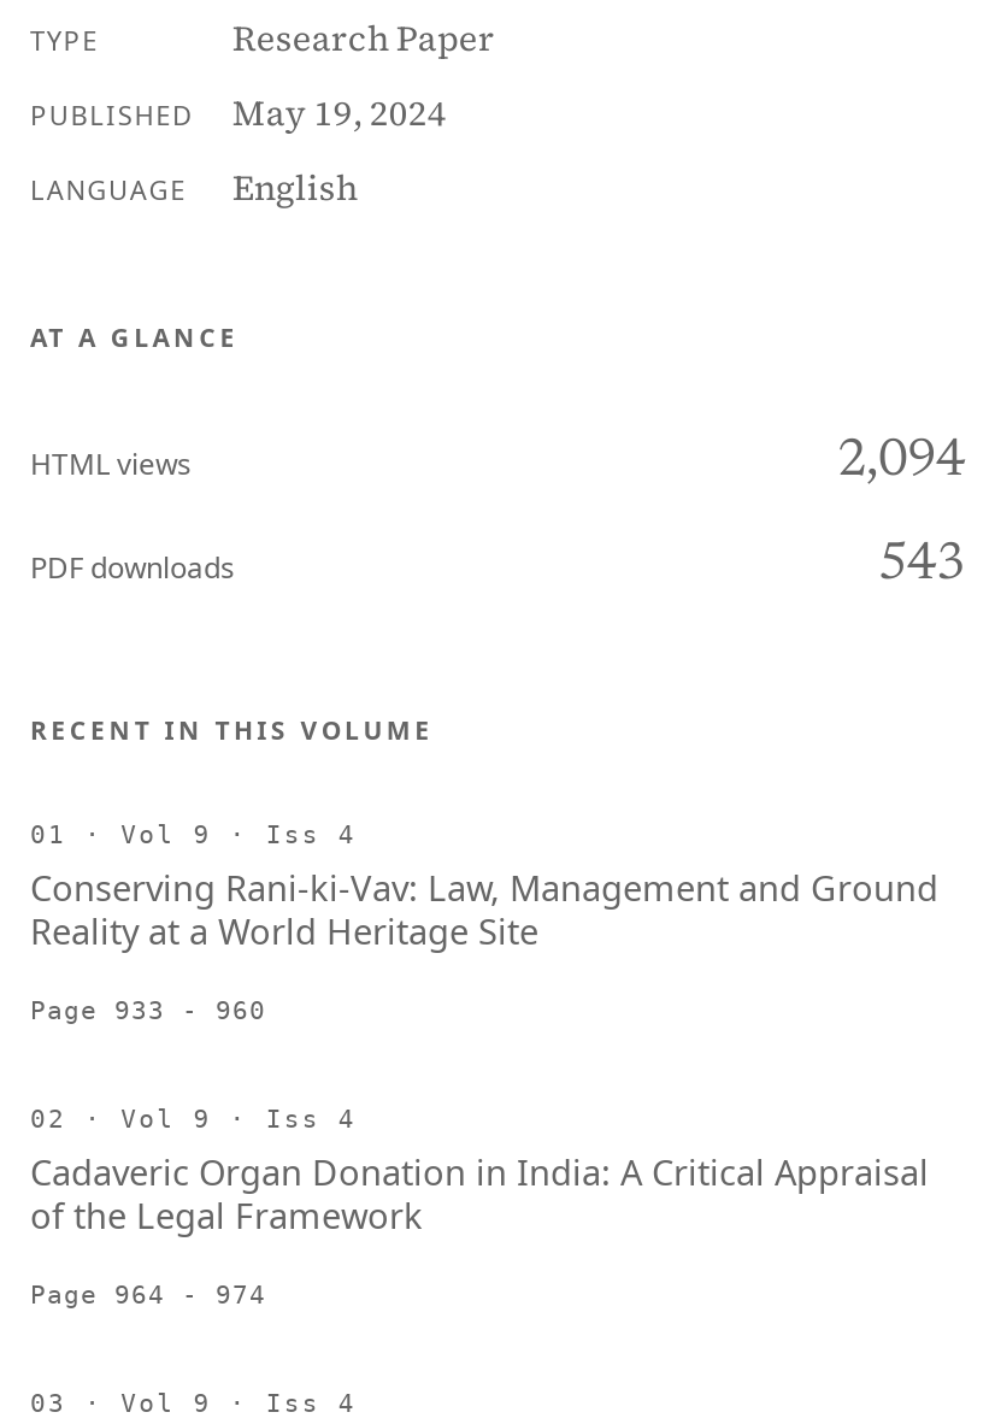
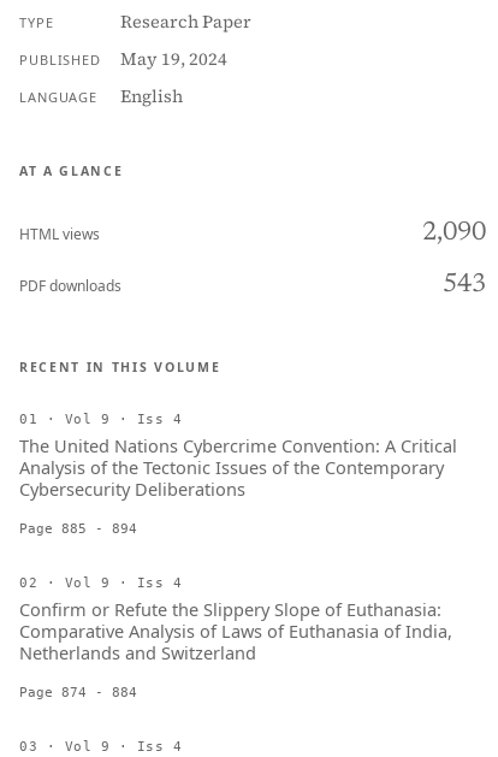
- 2,094
+ 2,090

- Conserving Rani-ki-Vav: Law, Management and Ground
- Reality at a World Heritage Site
+ The United Nations Cybercrime Convention: A Critical
+ Analysis of the Tectonic Issues of the Contemporary
+ Cybersecurity Deliberations

- Page 933 - 960
+ Page 885 - 894

- Cadaveric Organ Donation in India: A Critical Appraisal
- of the Legal Framework
+ Confirm or Refute the Slippery Slope of Euthanasia:
+ Comparative Analysis of Laws of Euthanasia of India,
+ Netherlands and Switzerland

- Page 964 - 974
+ Page 874 - 884
